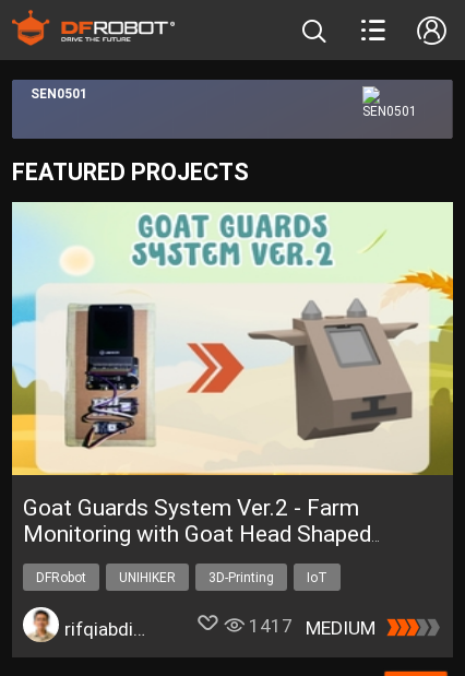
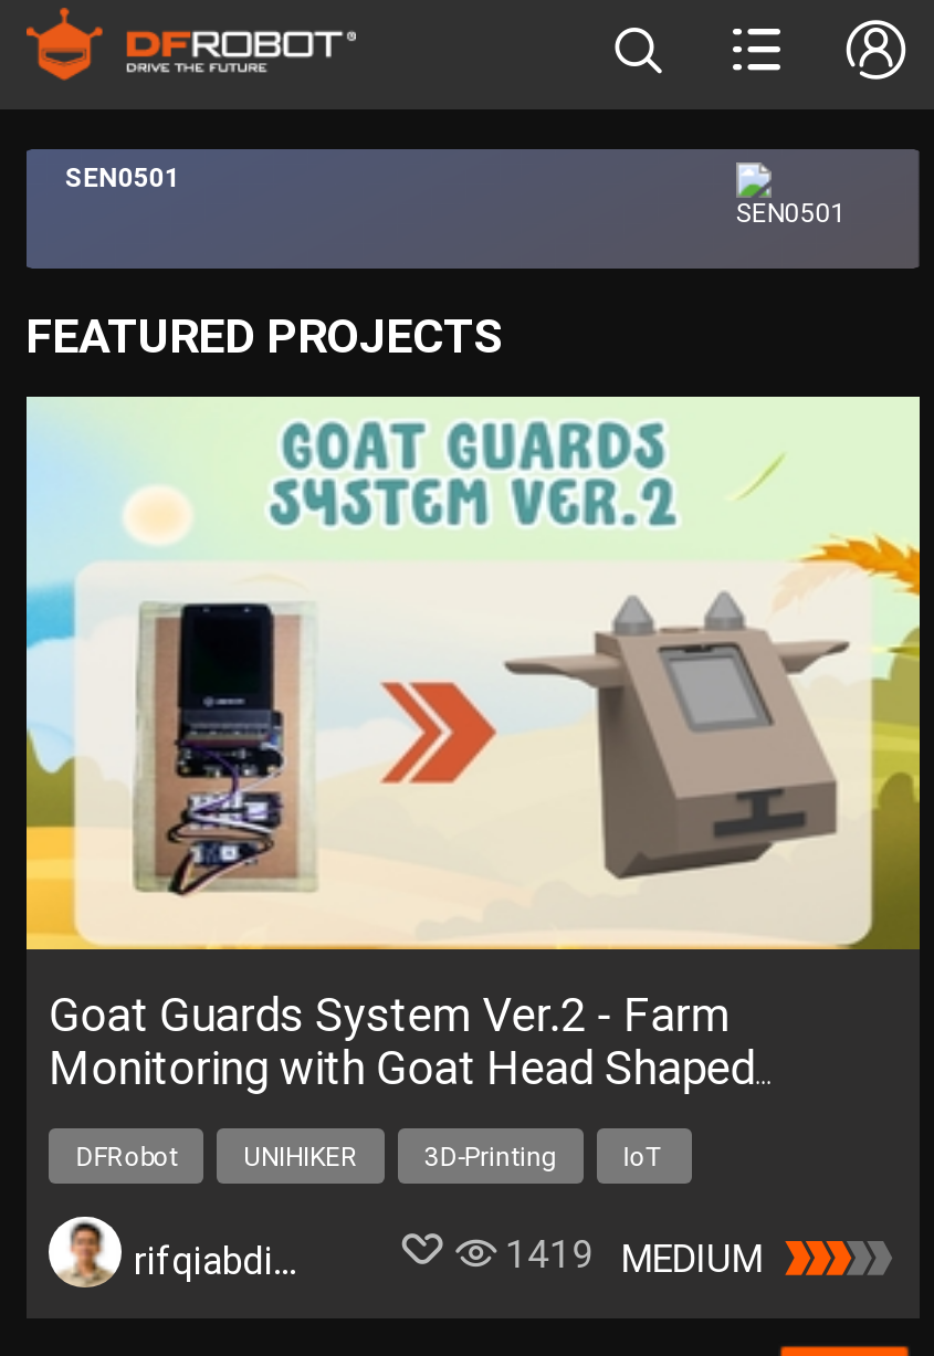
- 1417 MEDIUM
+ 1419 MEDIUM
